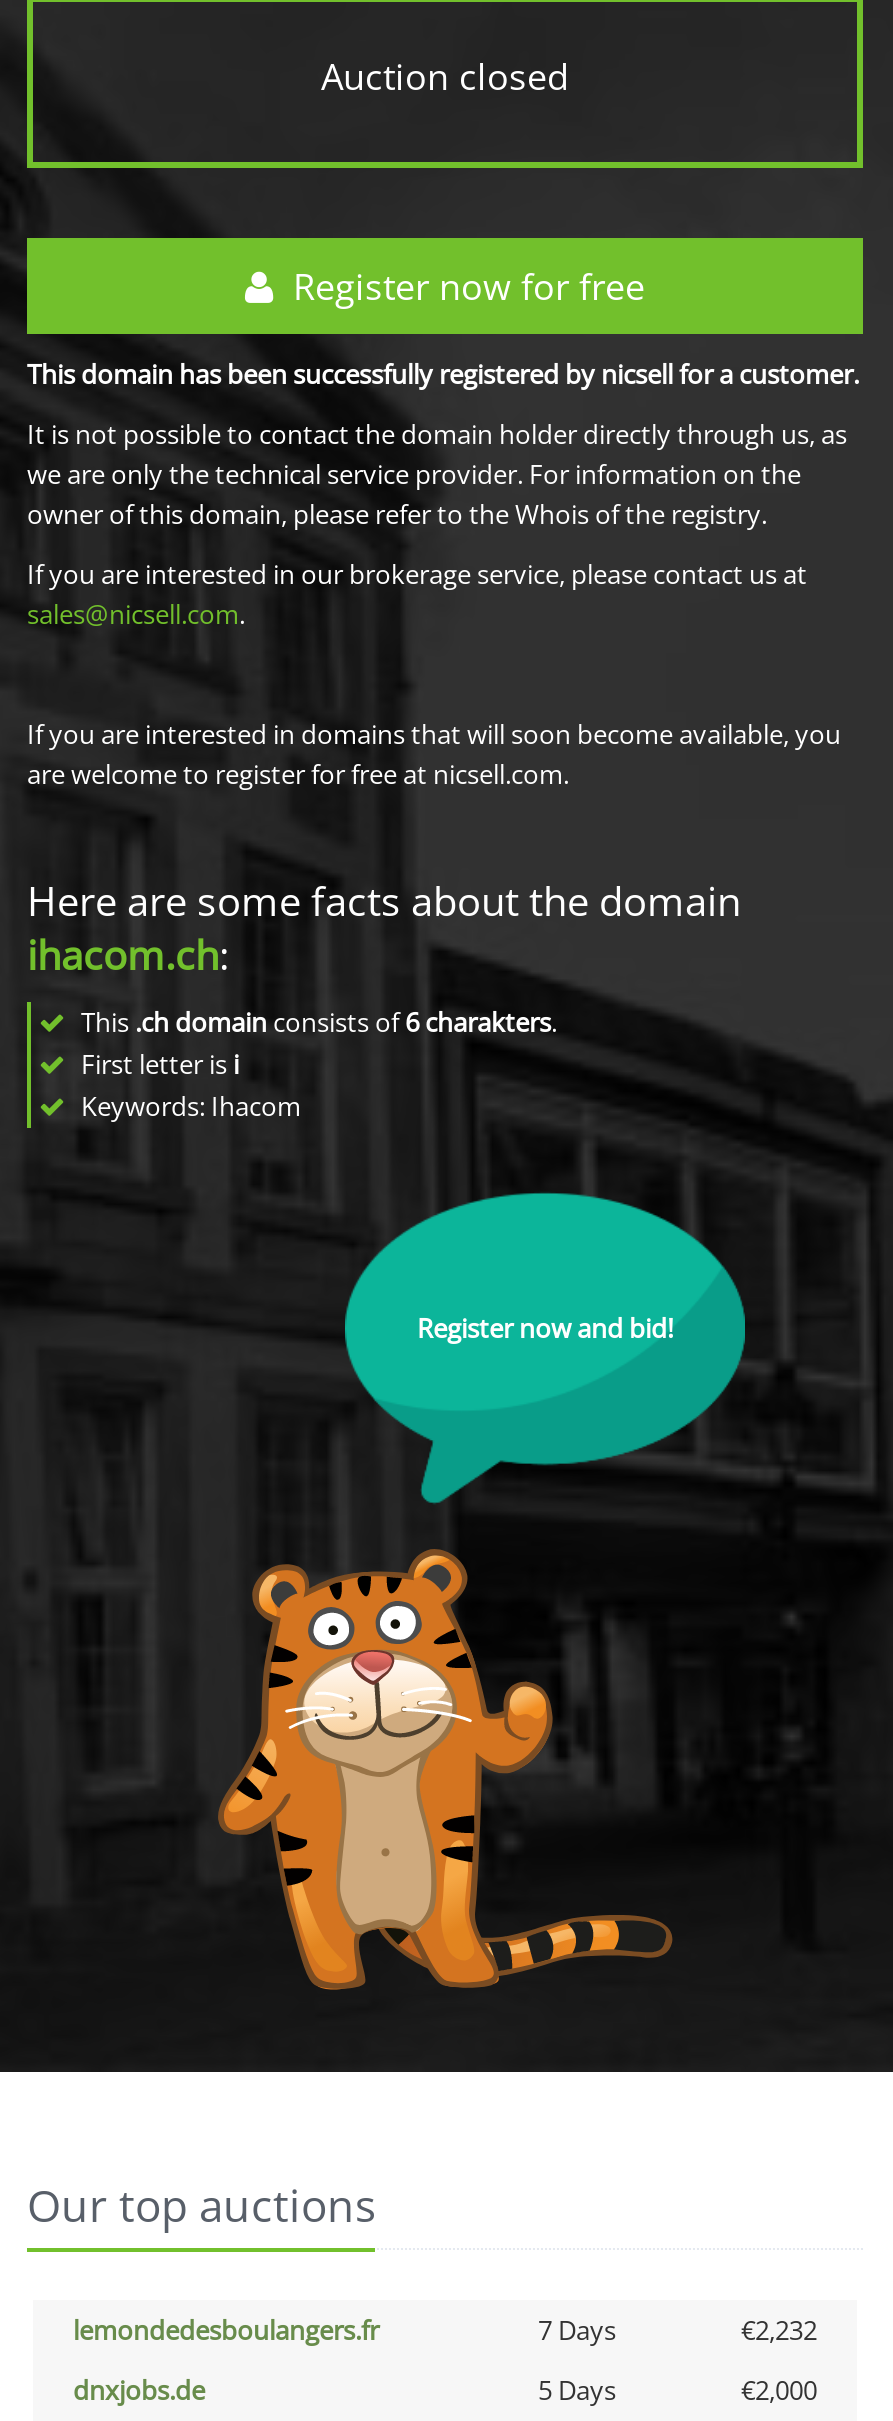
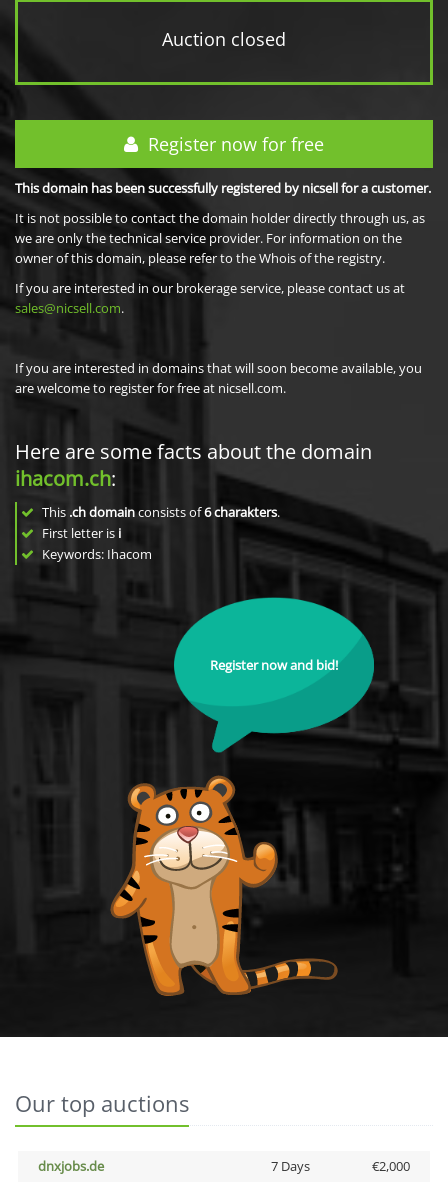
- lemondedesboulangers.fr
- 7 Days
- €2,232

- 5 Days
+ 7 Days
